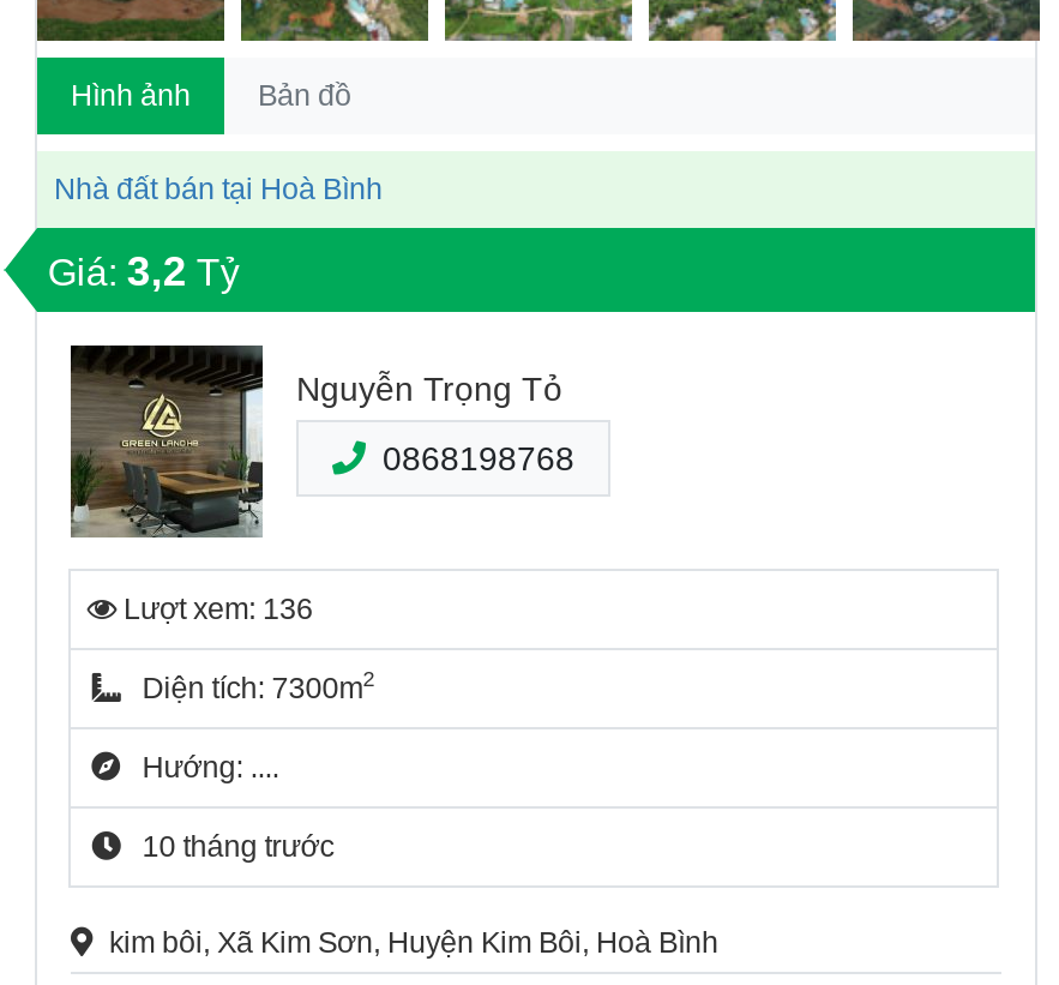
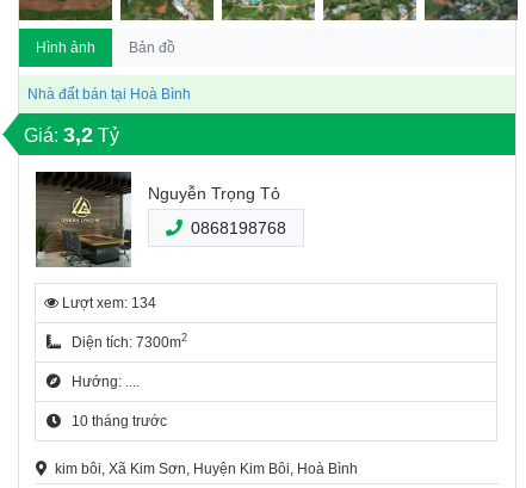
- Lượt xem: 136
+ Lượt xem: 134
